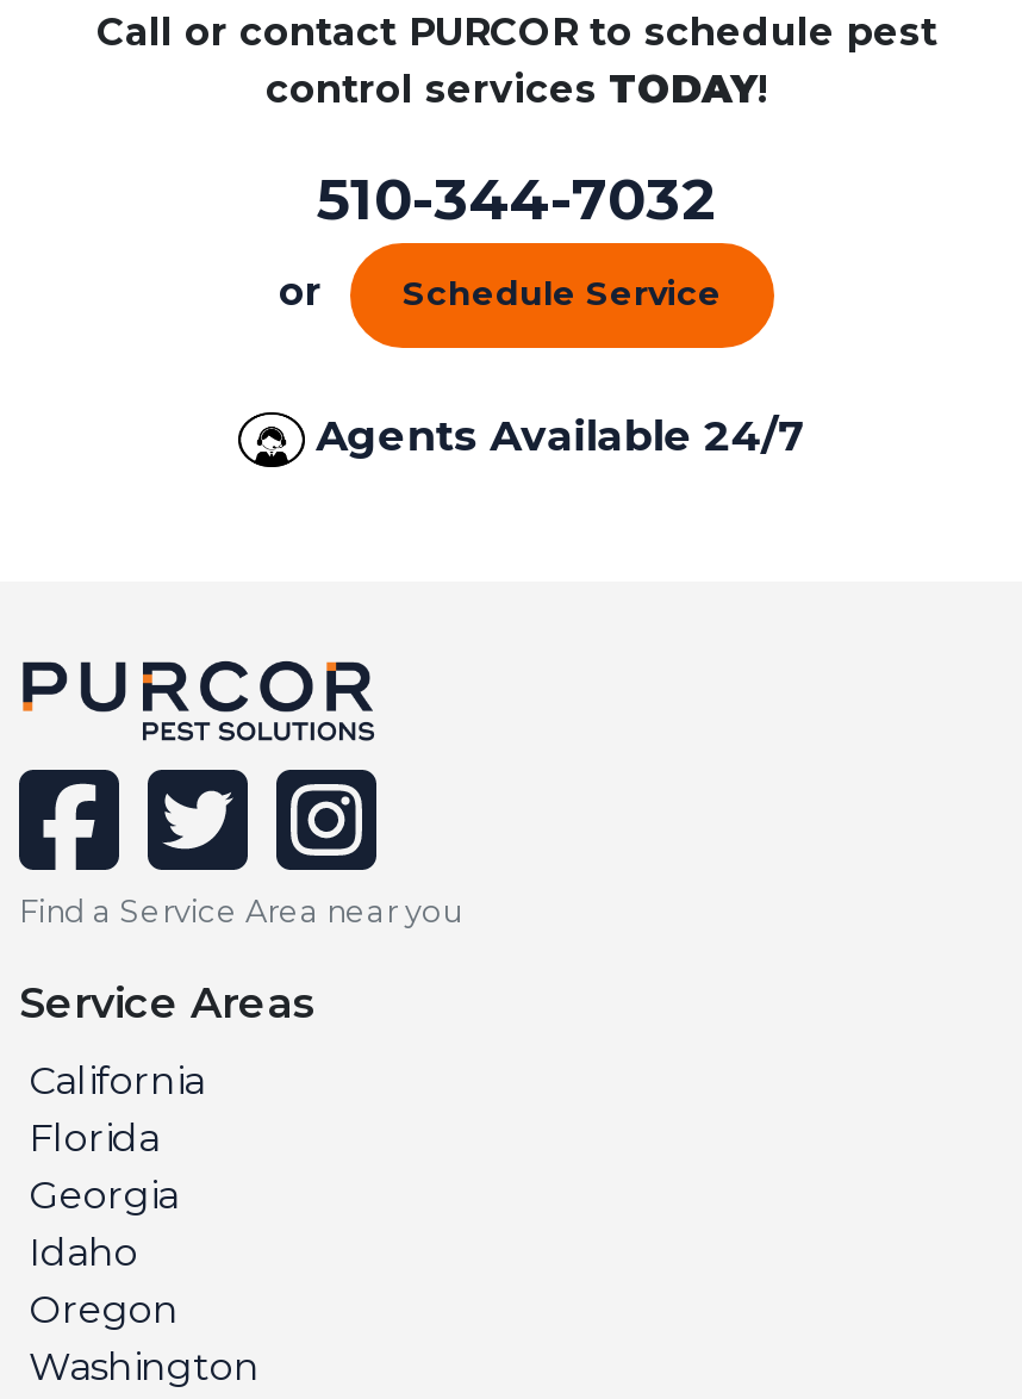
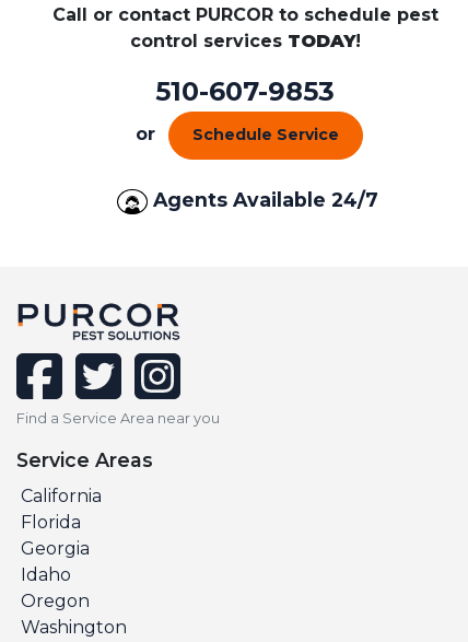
- 510-344-7032
+ 510-607-9853
